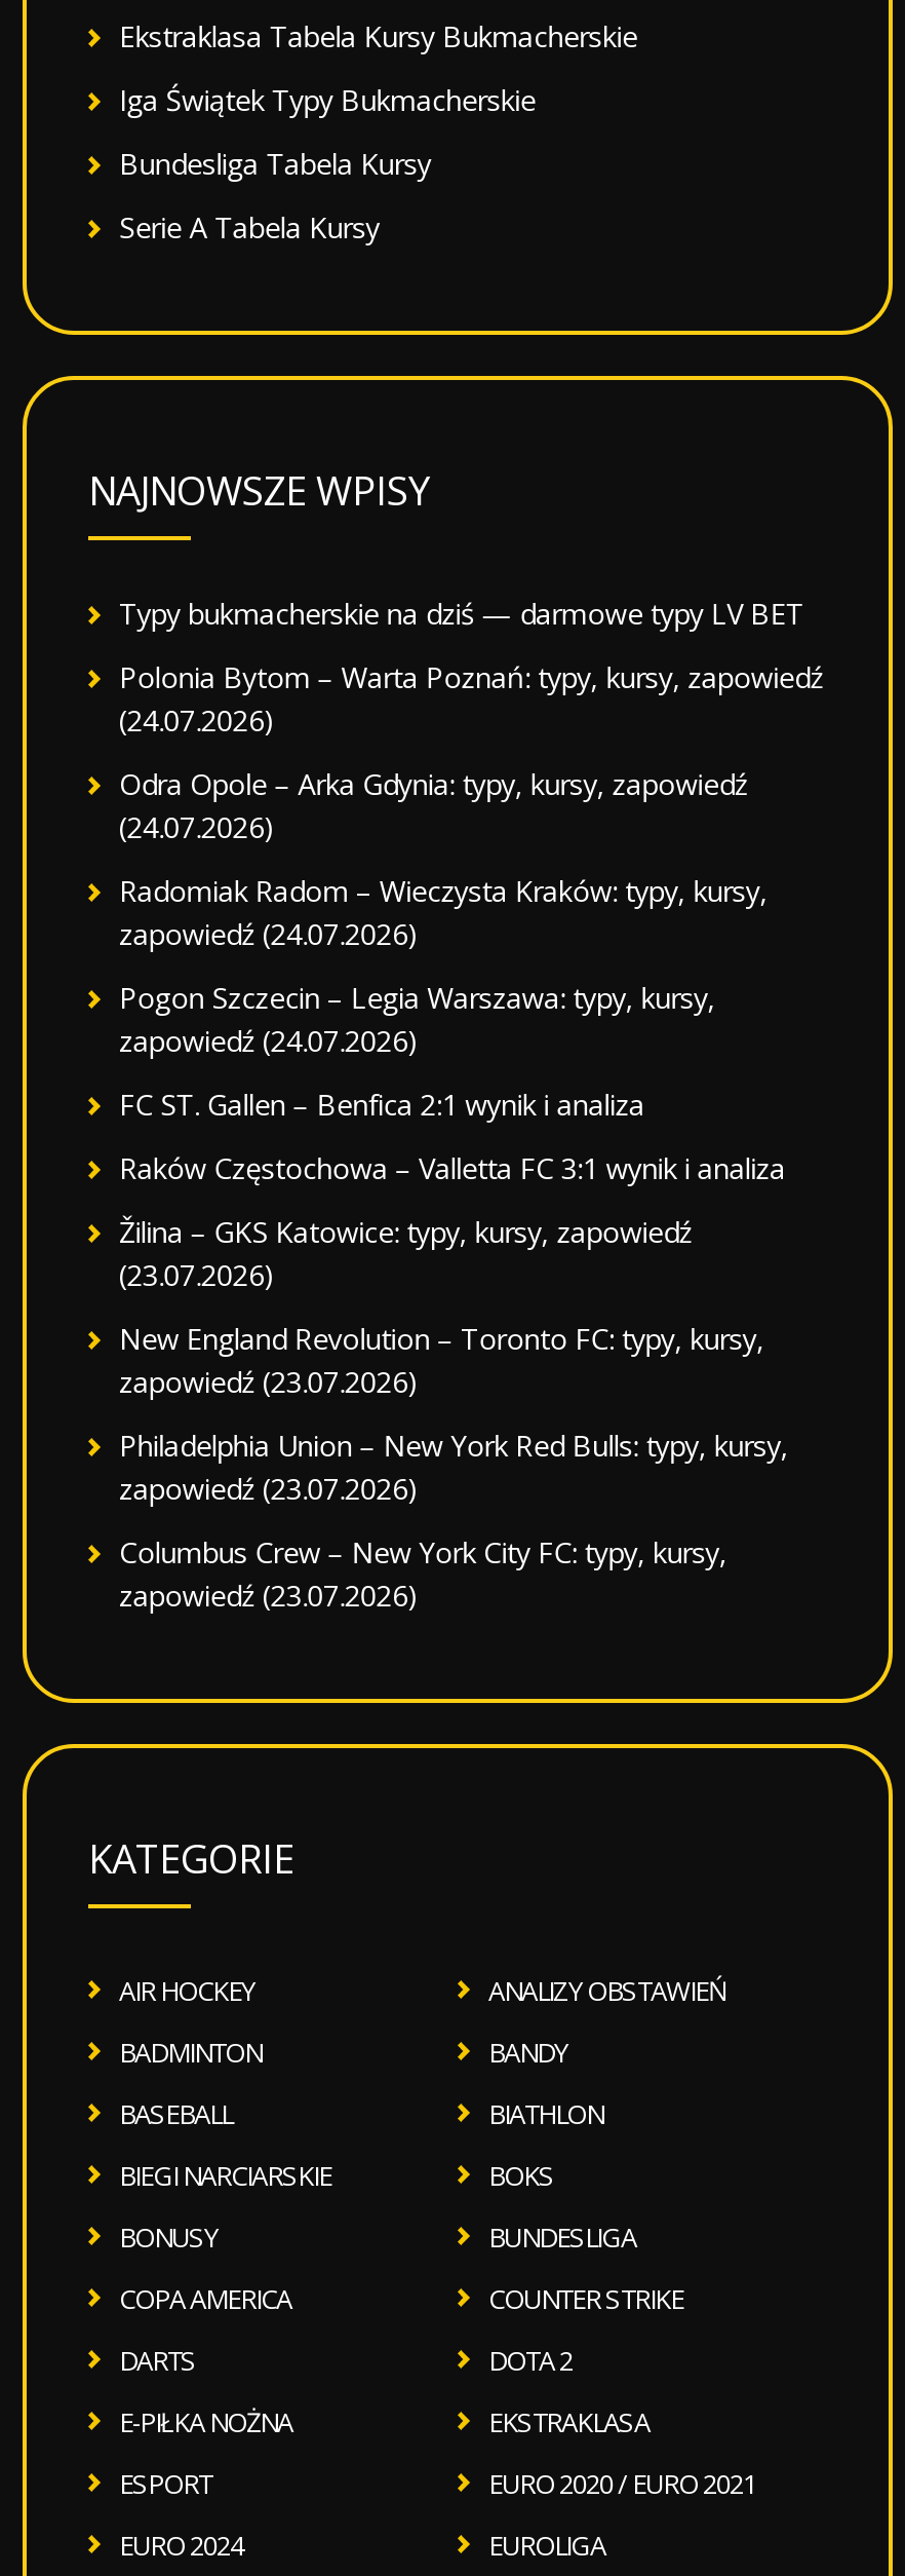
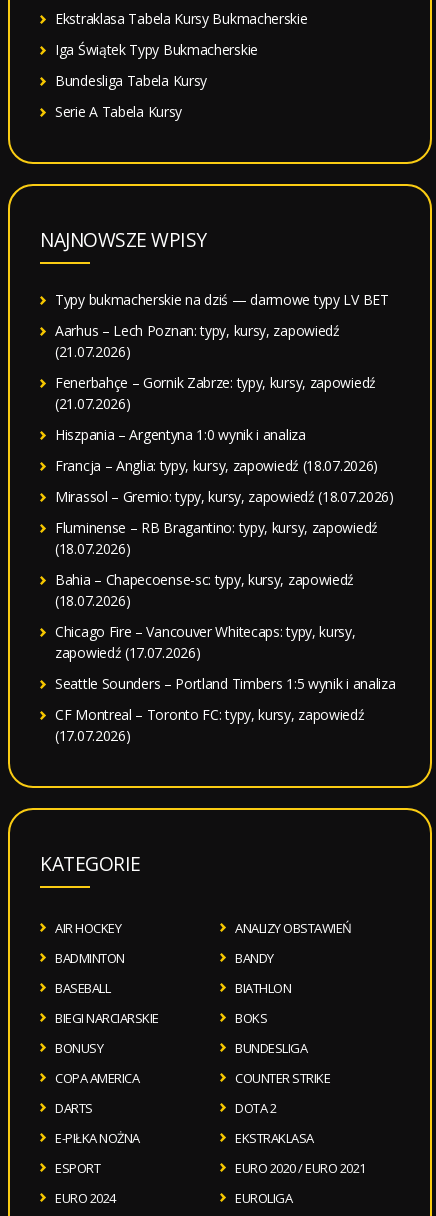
- Polonia Bytom – Warta Poznań: typy, kursy, zapowiedź
- (24.07.2026)
+ Aarhus – Lech Poznan: typy, kursy, zapowiedź
+ (21.07.2026)

- Odra Opole – Arka Gdynia: typy, kursy, zapowiedź
- (24.07.2026)
+ Fenerbahçe – Gornik Zabrze: typy, kursy, zapowiedź
+ (21.07.2026)

- Radomiak Radom – Wieczysta Kraków: typy, kursy,
- zapowiedź (24.07.2026)
+ Hiszpania – Argentyna 1:0 wynik i analiza

- Pogon Szczecin – Legia Warszawa: typy, kursy,
- zapowiedź (24.07.2026)
+ Francja – Anglia: typy, kursy, zapowiedź (18.07.2026)

- FC ST. Gallen – Benfica 2:1 wynik i analiza
+ Mirassol – Gremio: typy, kursy, zapowiedź (18.07.2026)

- Raków Częstochowa – Valletta FC 3:1 wynik i analiza
+ Fluminense – RB Bragantino: typy, kursy, zapowiedź
+ (18.07.2026)

- Žilina – GKS Katowice: typy, kursy, zapowiedź
- (23.07.2026)
+ Bahia – Chapecoense-sc: typy, kursy, zapowiedź
+ (18.07.2026)

- New England Revolution – Toronto FC: typy, kursy,
- zapowiedź (23.07.2026)
+ Chicago Fire – Vancouver Whitecaps: typy, kursy,
+ zapowiedź (17.07.2026)

- Philadelphia Union – New York Red Bulls: typy, kursy,
- zapowiedź (23.07.2026)
+ Seattle Sounders – Portland Timbers 1:5 wynik i analiza

- Columbus Crew – New York City FC: typy, kursy,
- zapowiedź (23.07.2026)
+ CF Montreal – Toronto FC: typy, kursy, zapowiedź
+ (17.07.2026)
